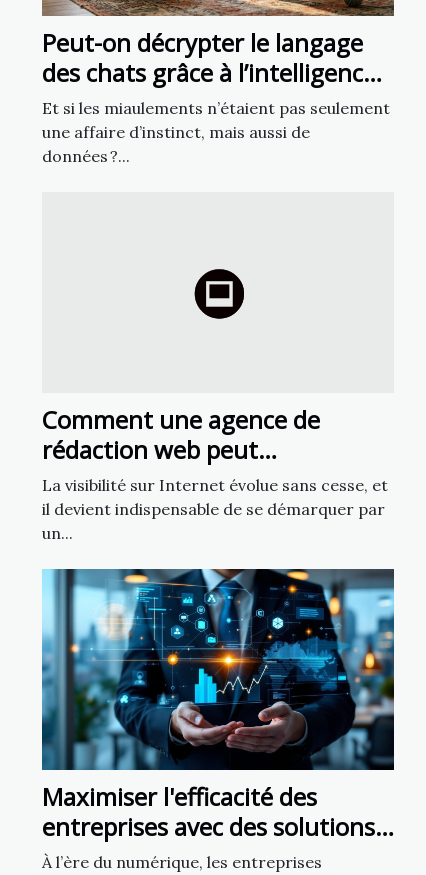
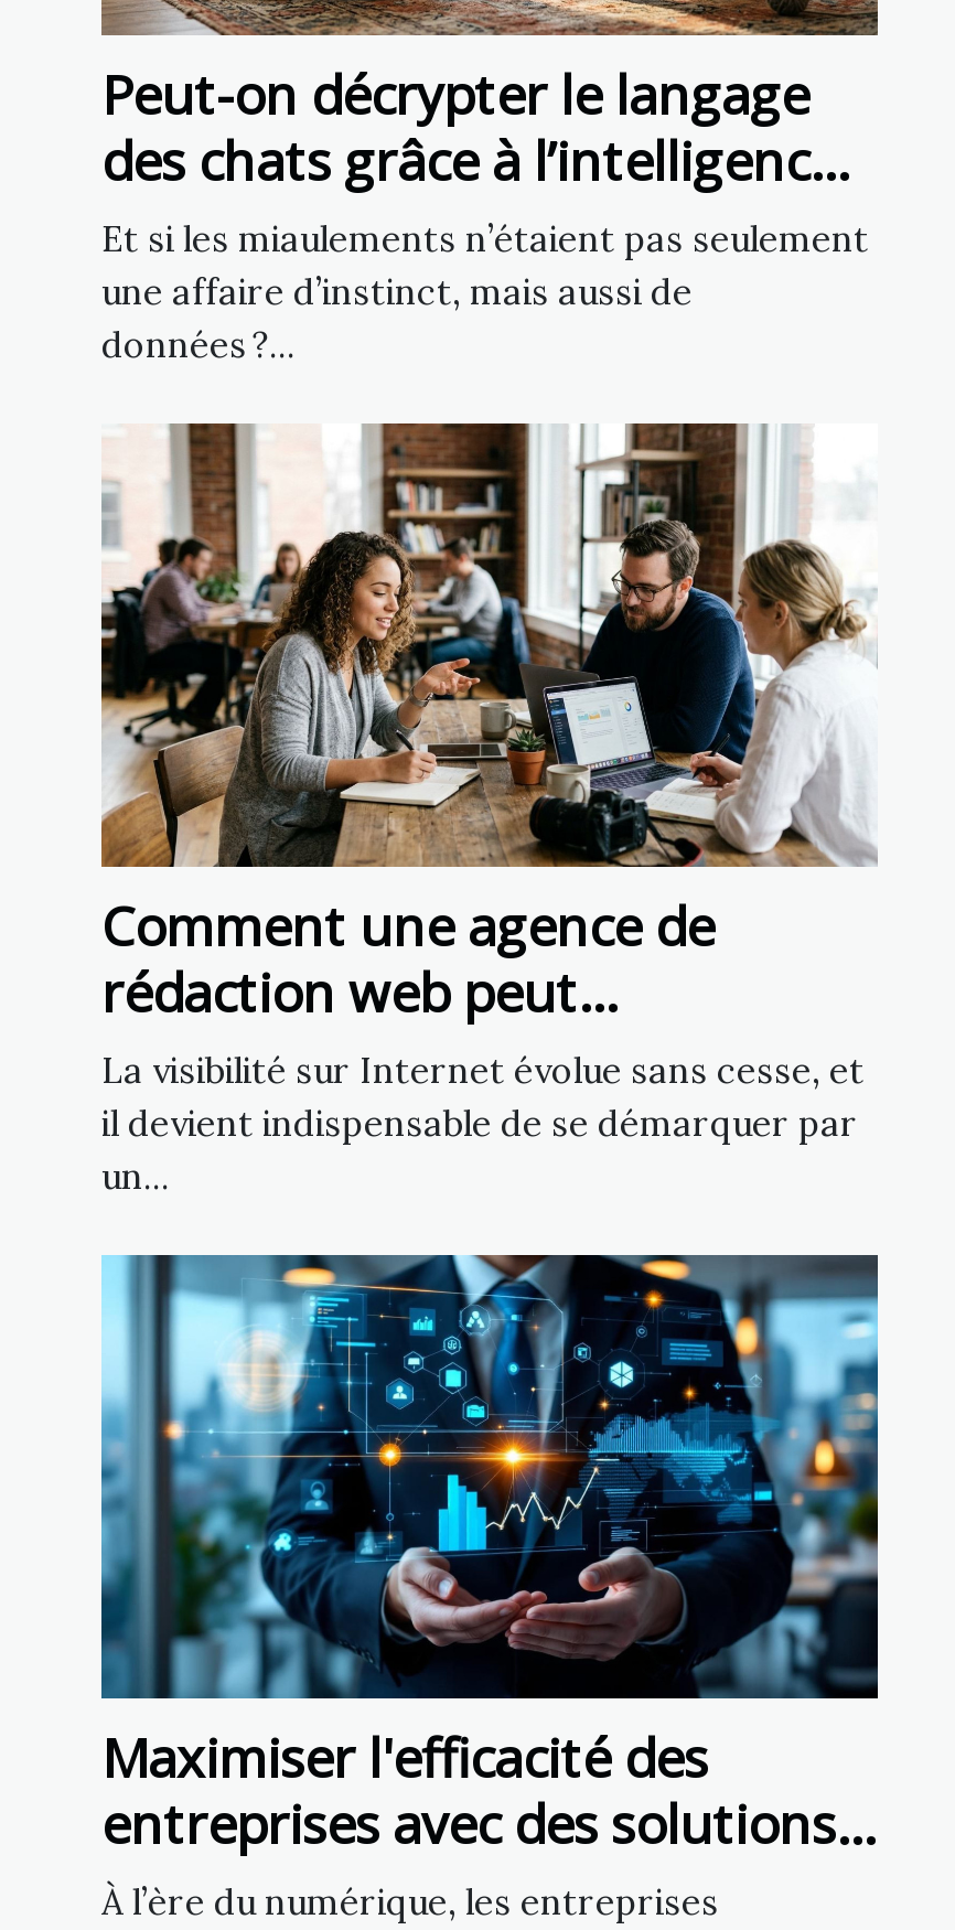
+ [image]
